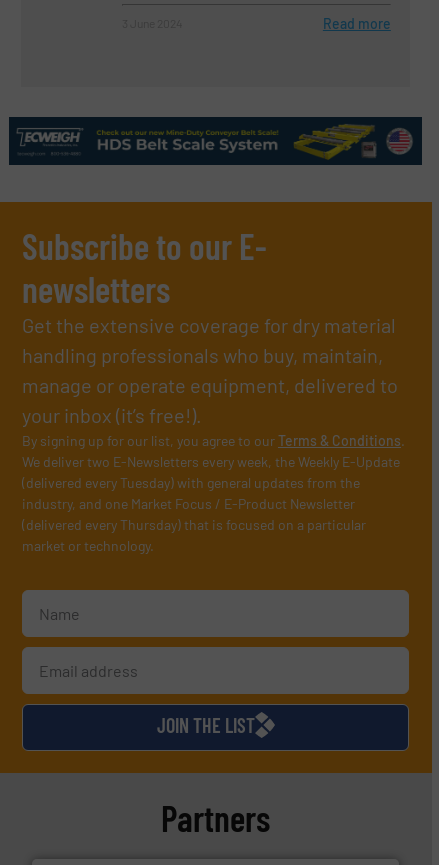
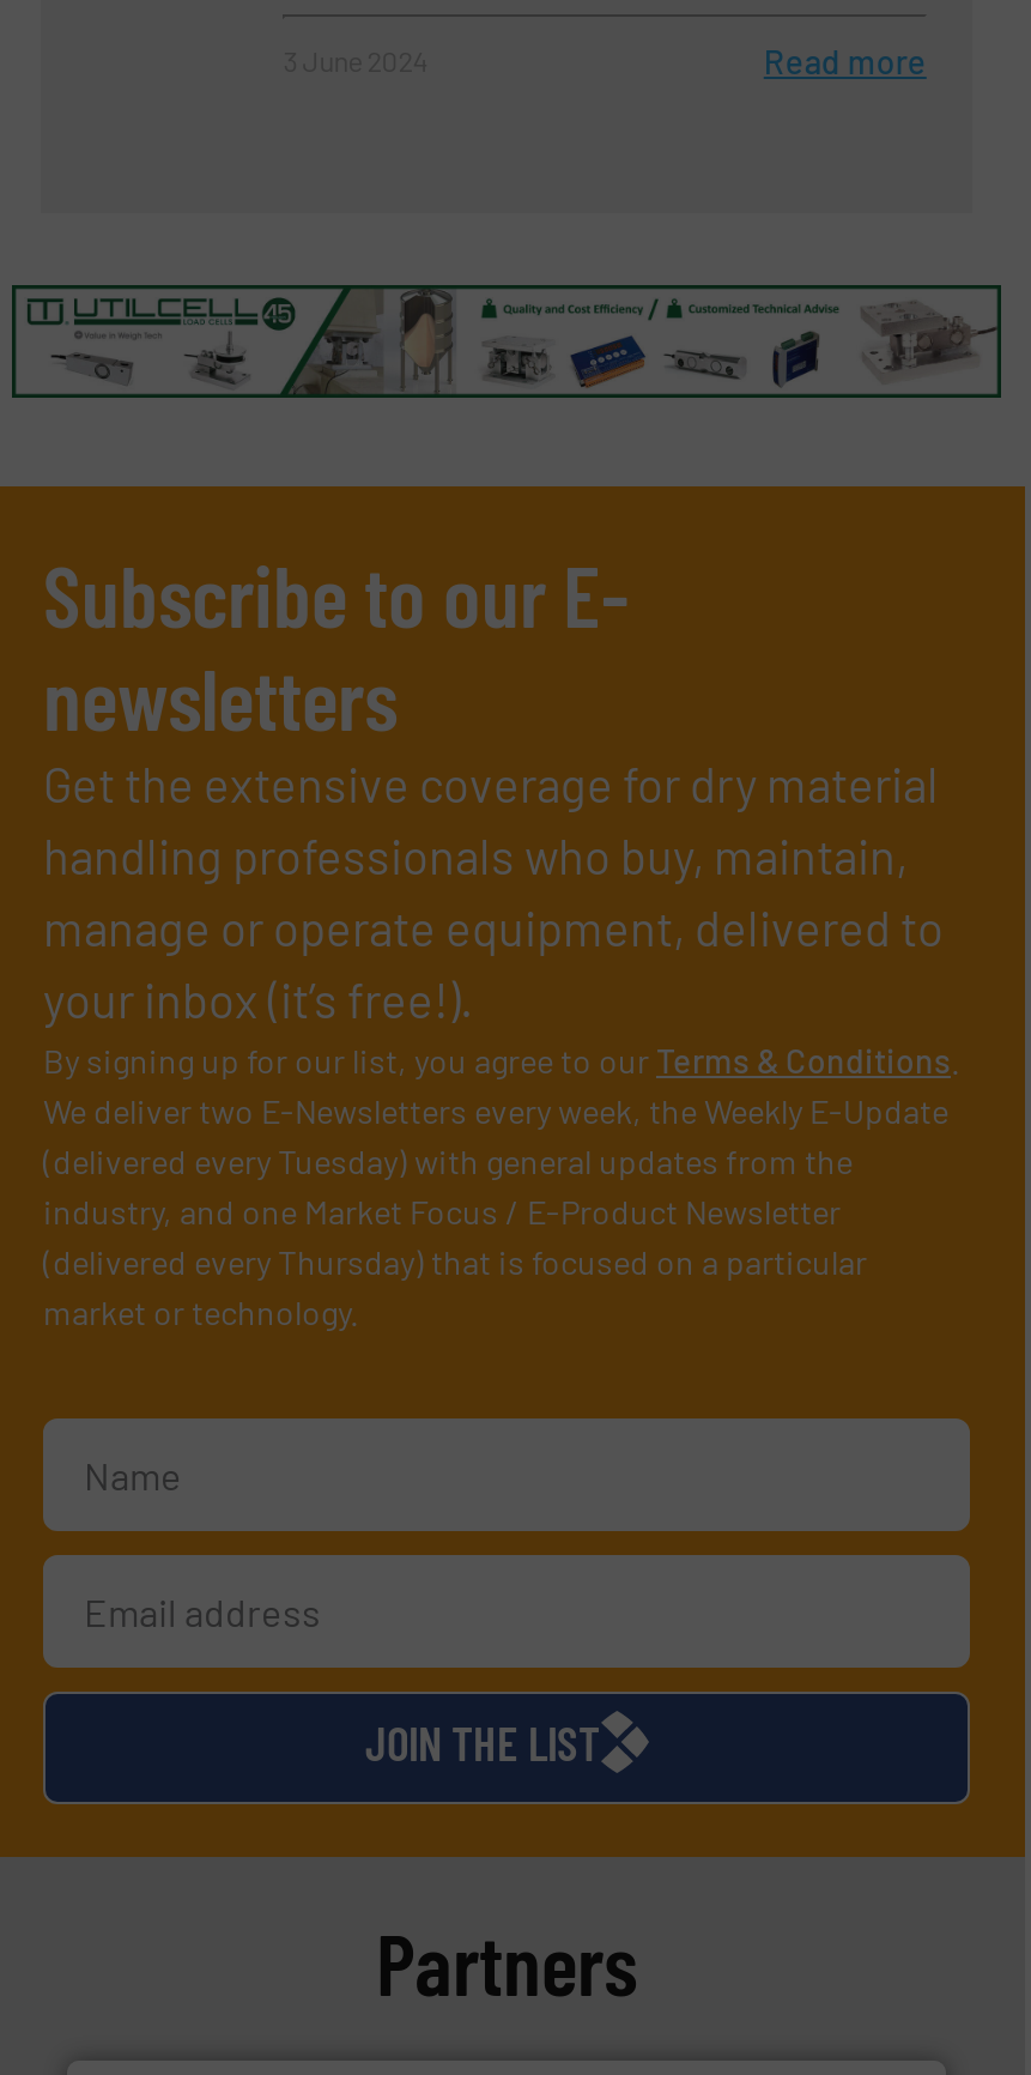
- [image]
+ [image]
